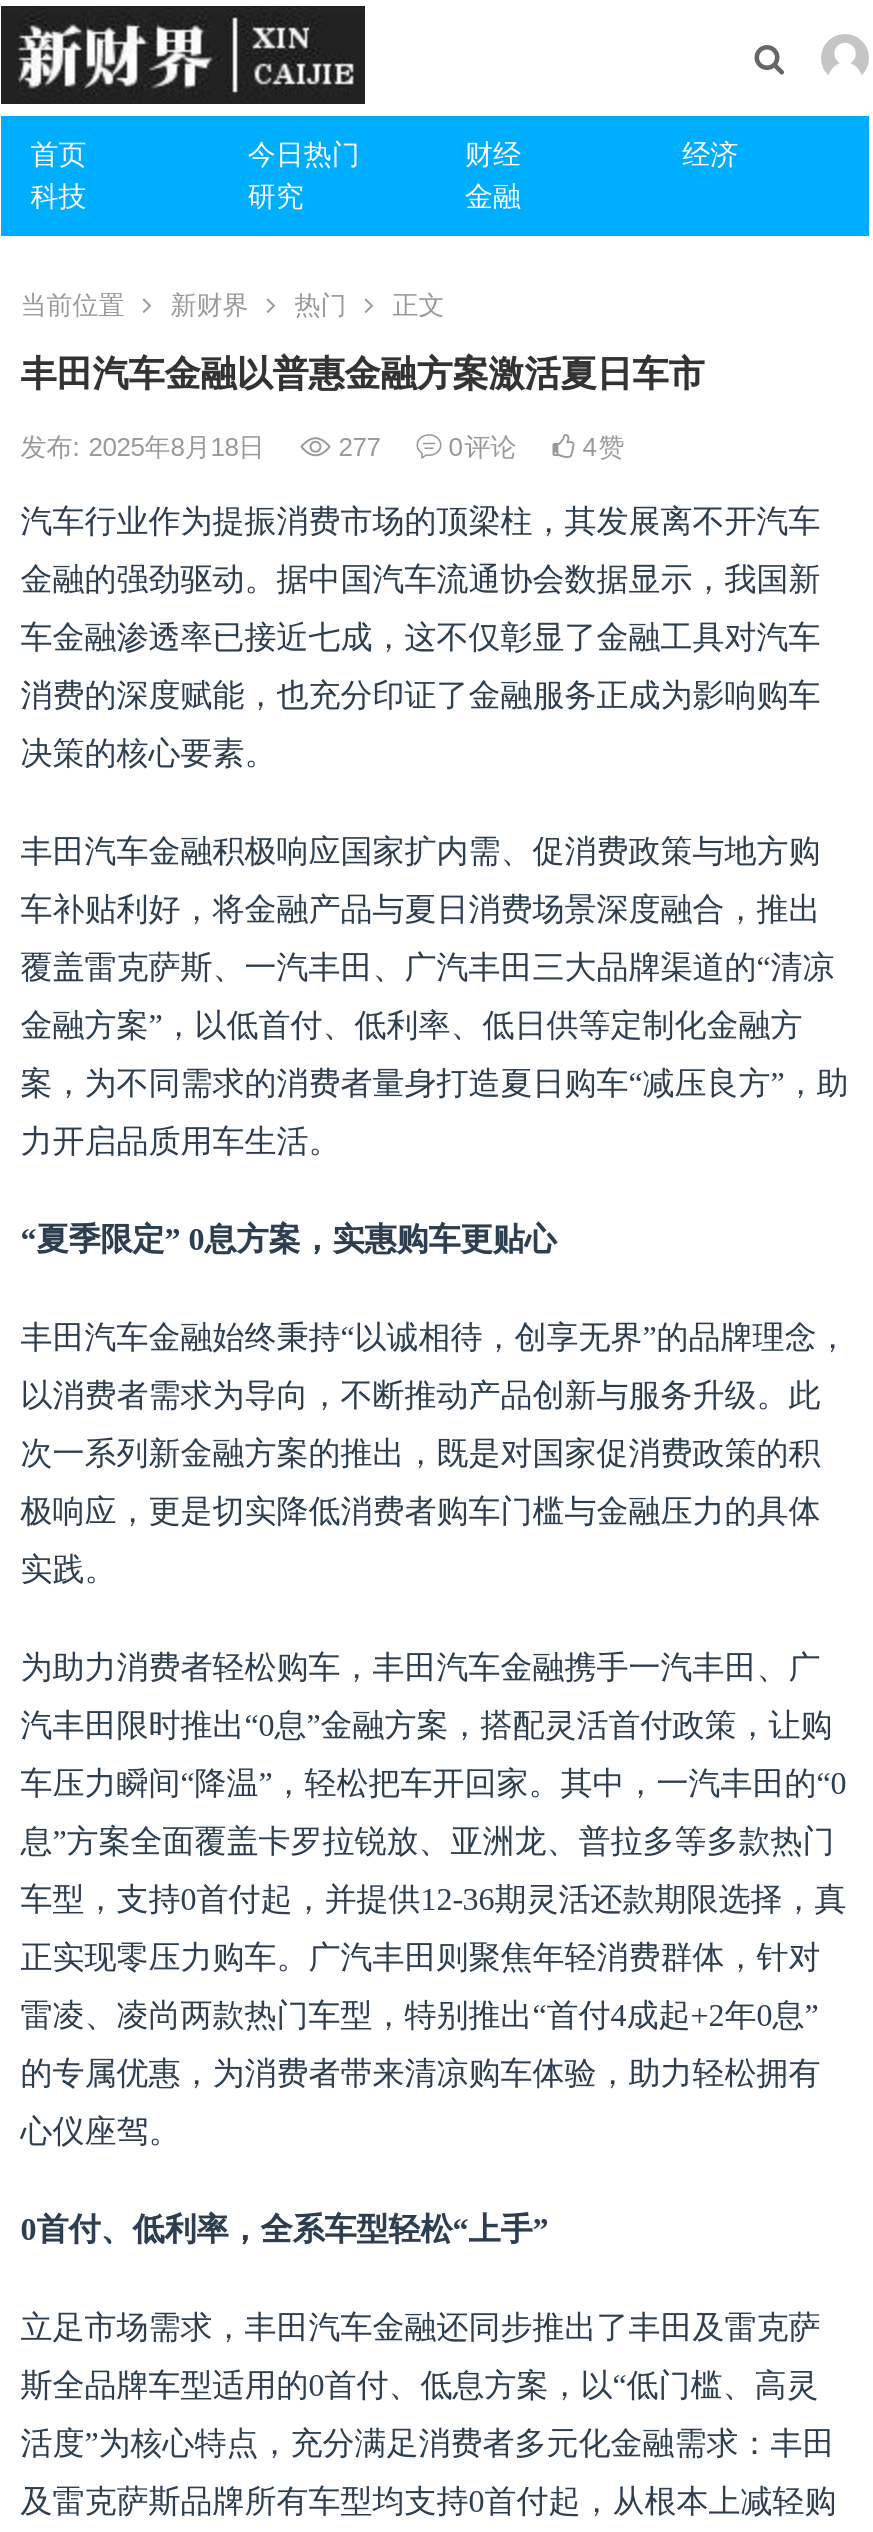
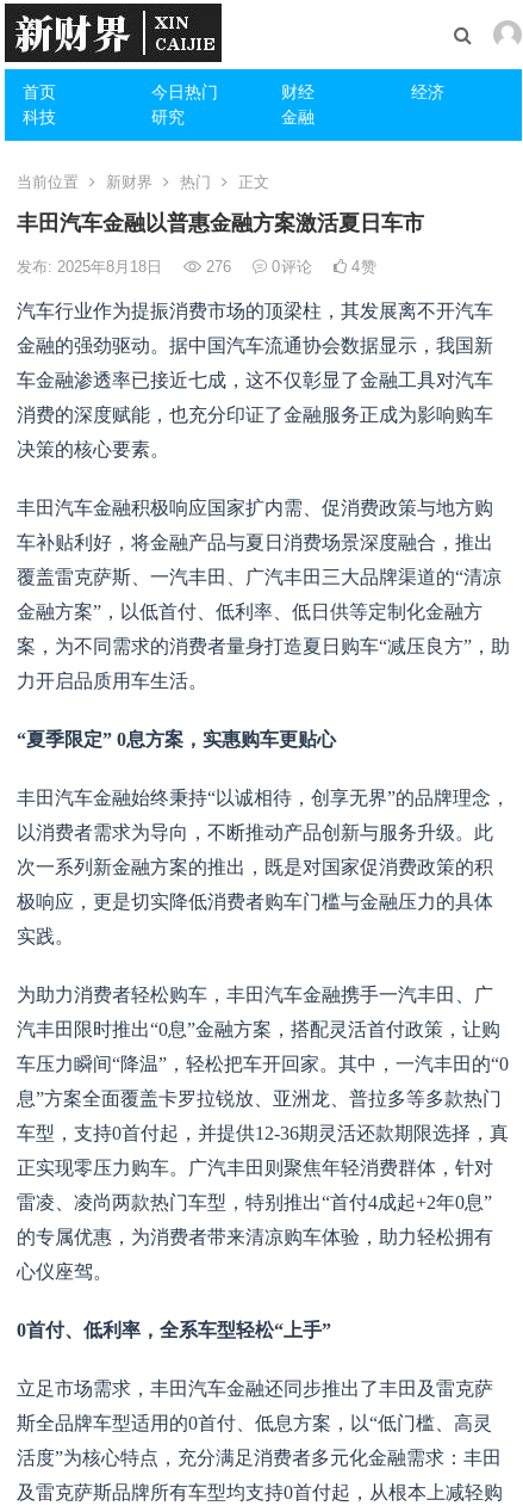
- 发布: 2025年8月18日 277 0评论 4赞
+ 发布: 2025年8月18日 276 0评论 4赞
